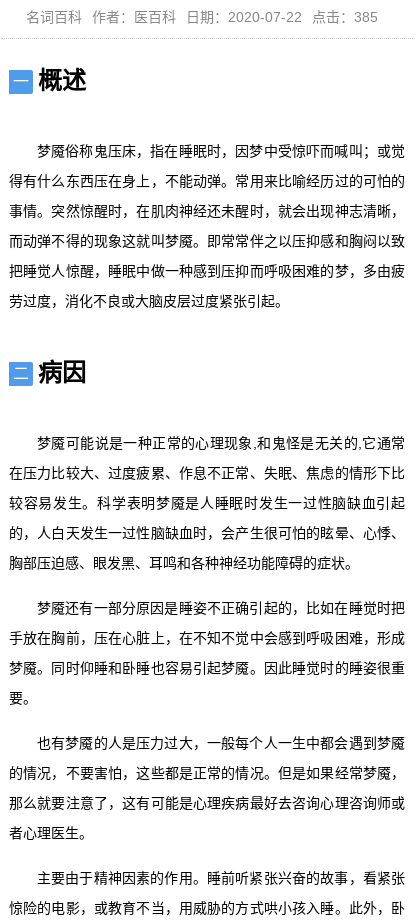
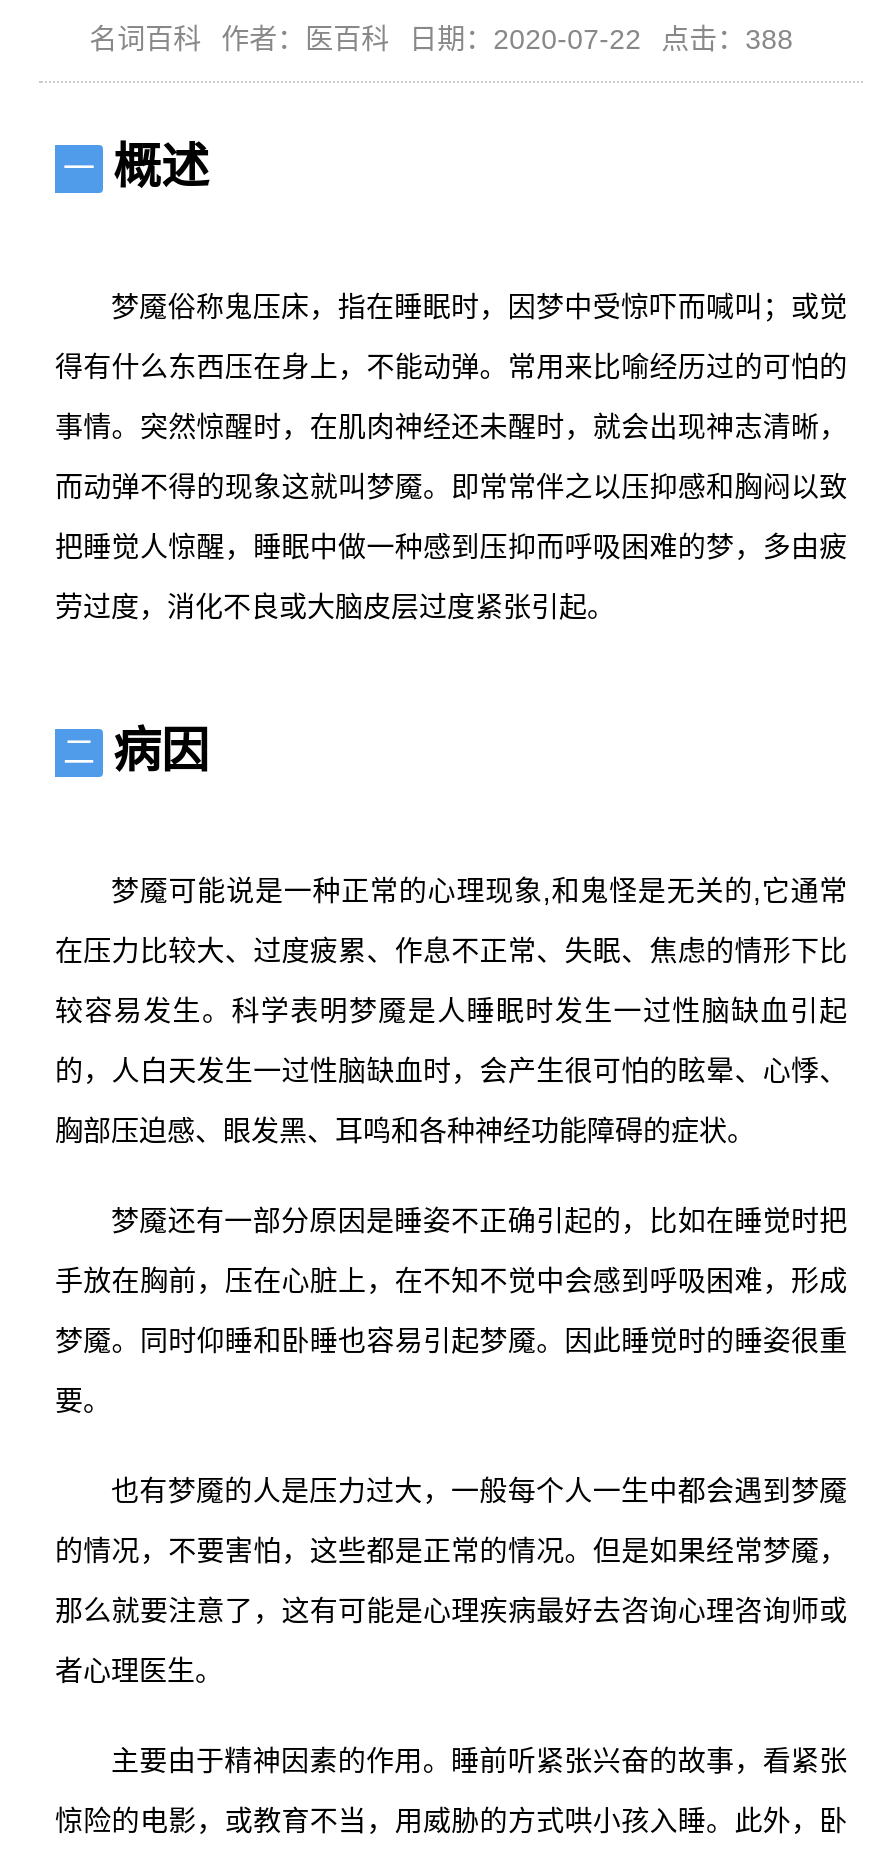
- 名词百科 作者：医百科 日期：2020-07-22 点击：385
+ 名词百科 作者：医百科 日期：2020-07-22 点击：388
